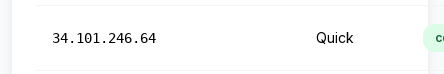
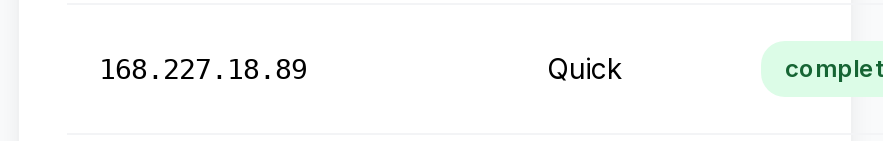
- 34.101.246.64
+ 168.227.18.89
